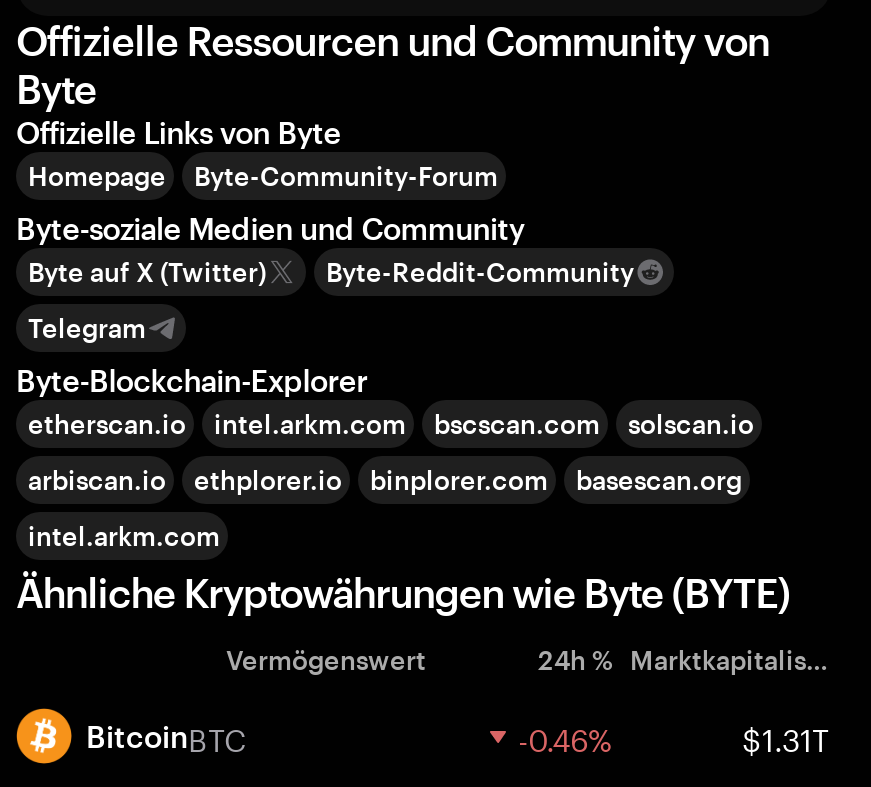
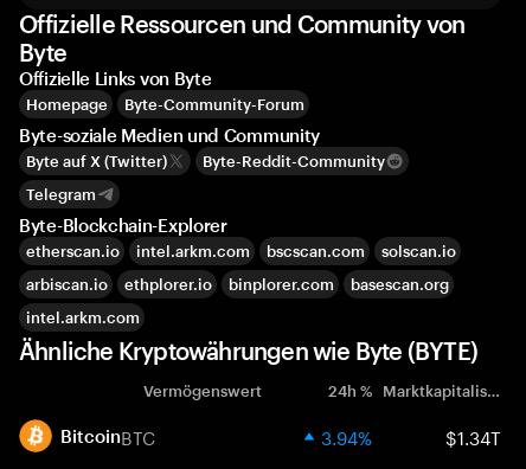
- -0.46%
- $1.31T
+ 3.94%
+ $1.34T
